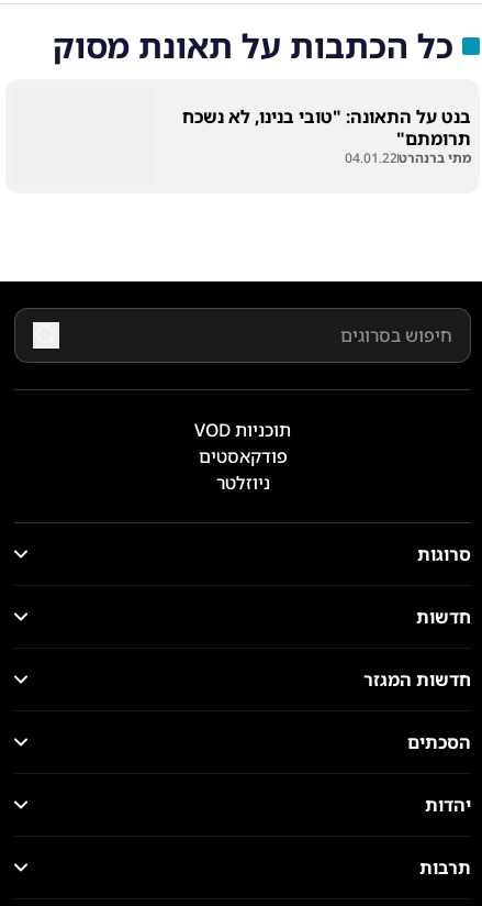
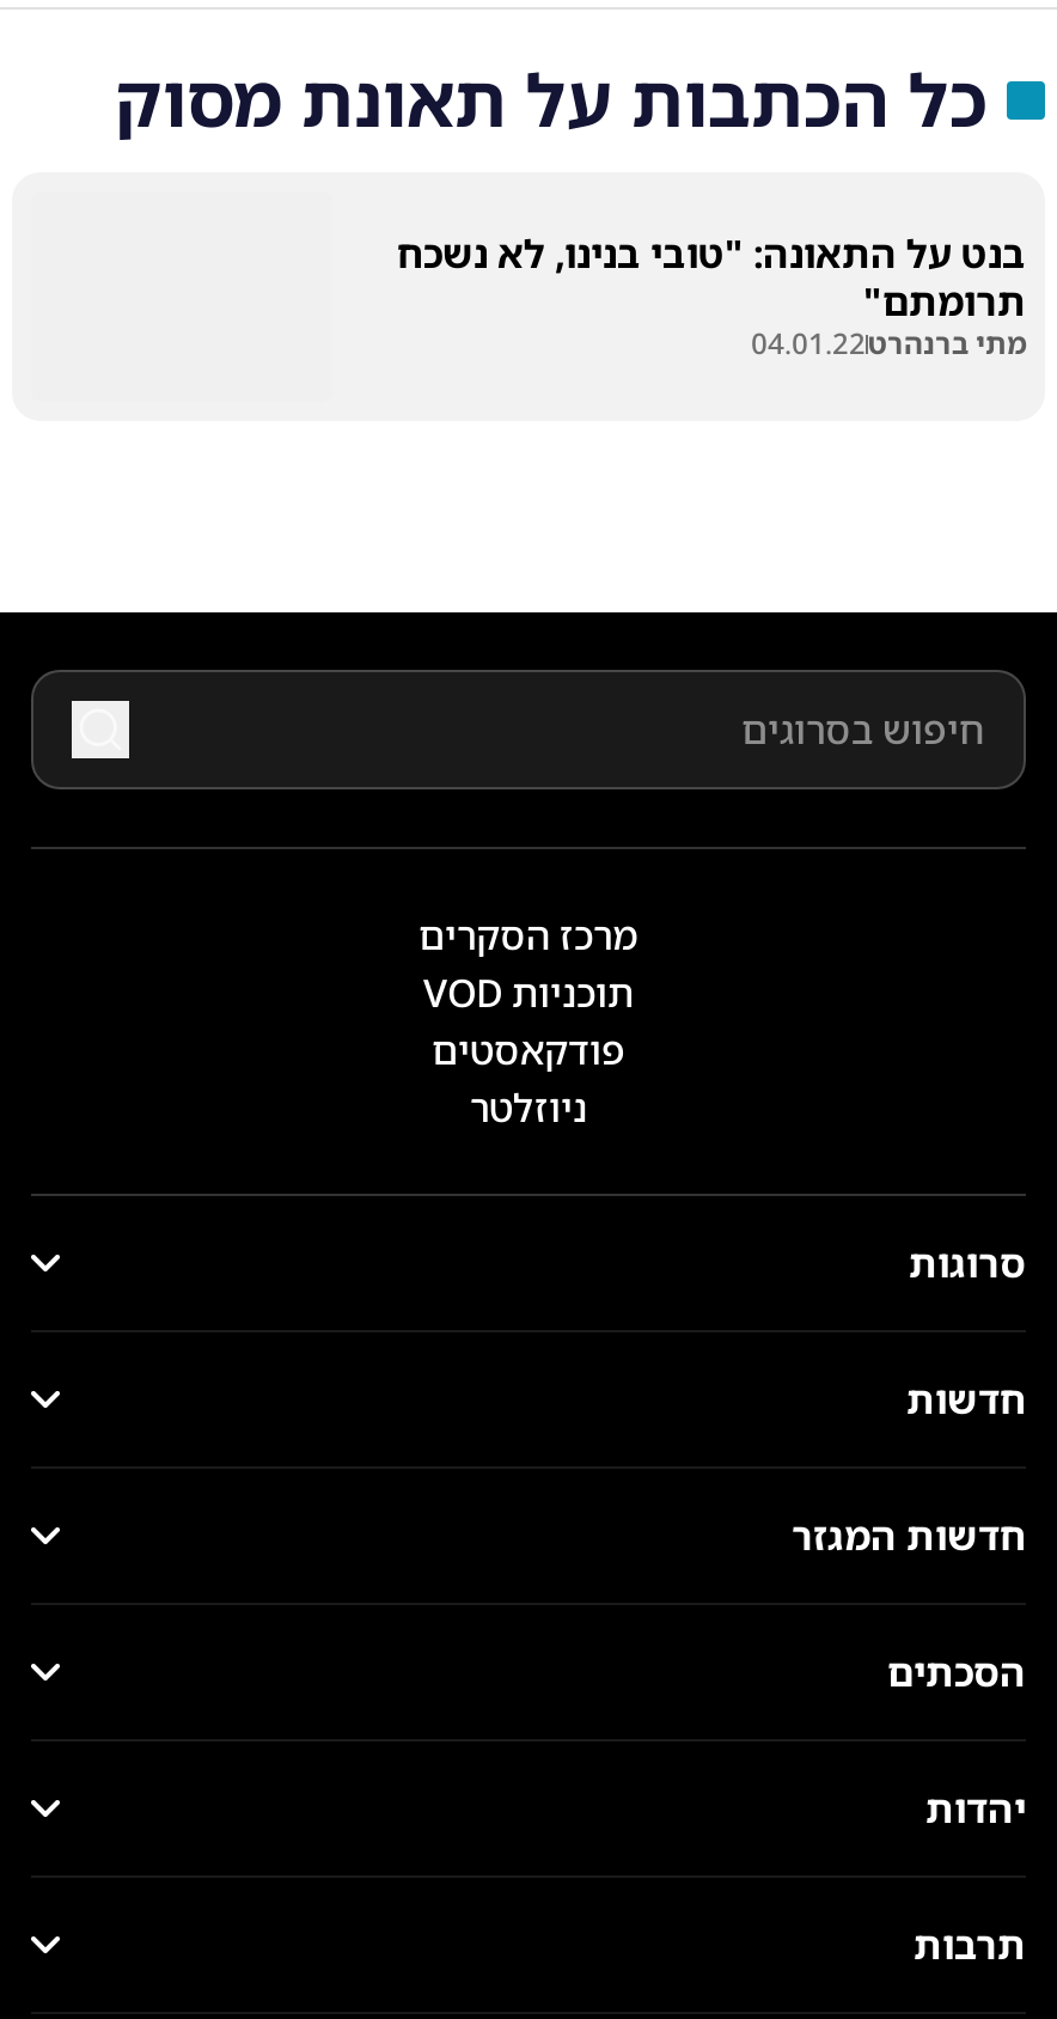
+ מרכז הסקרים
